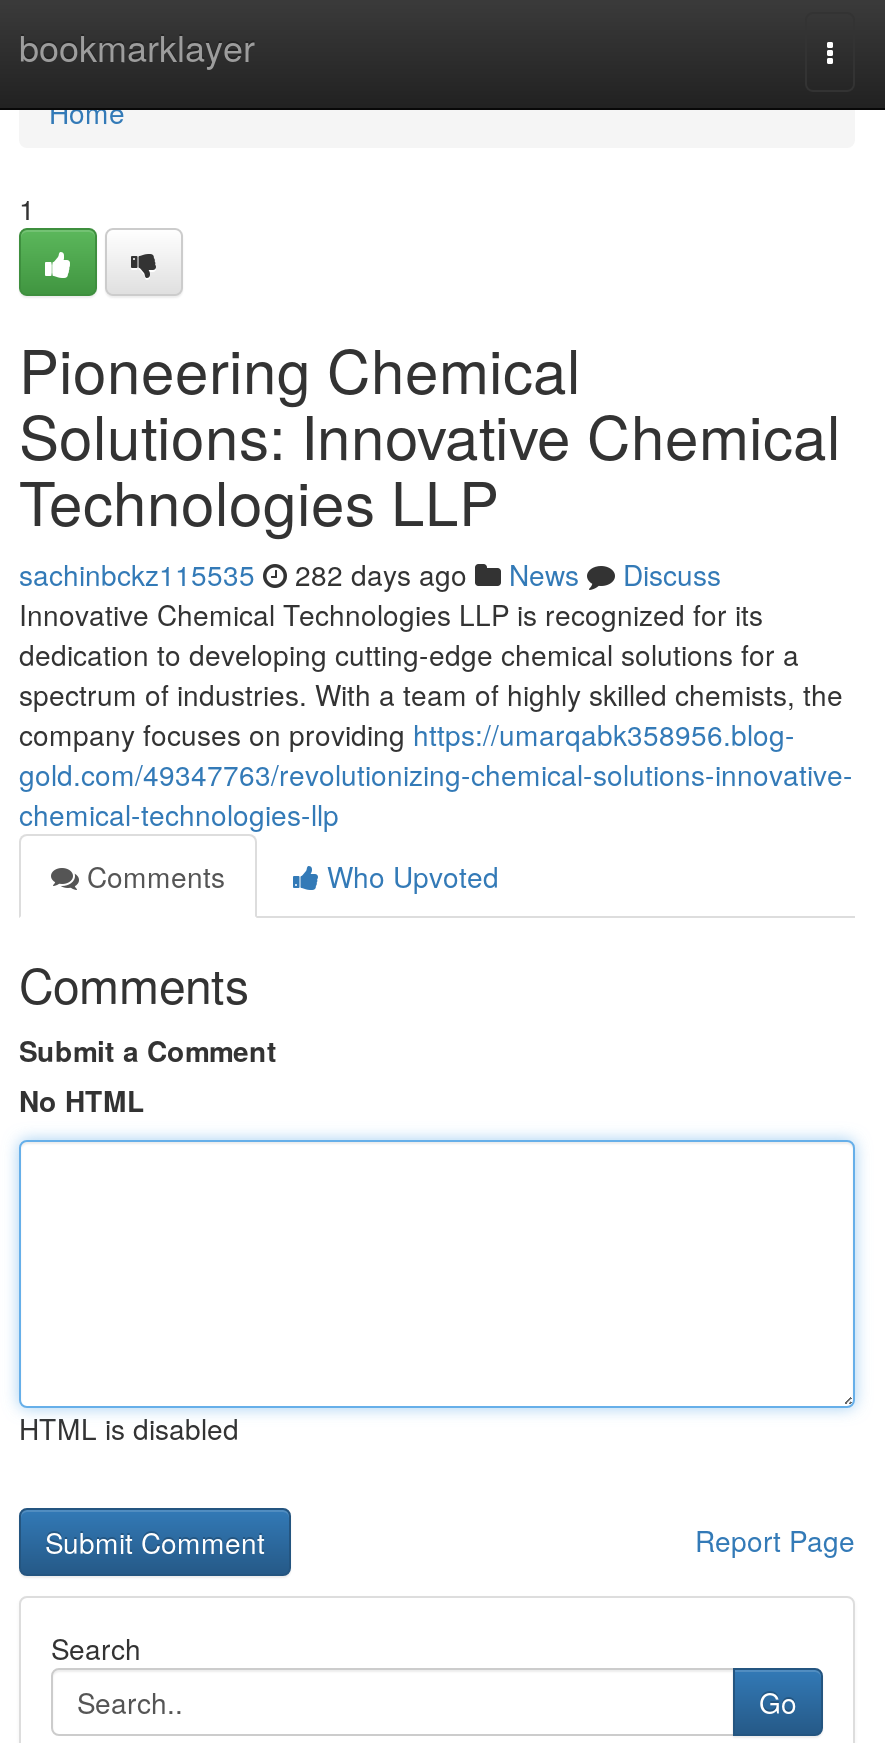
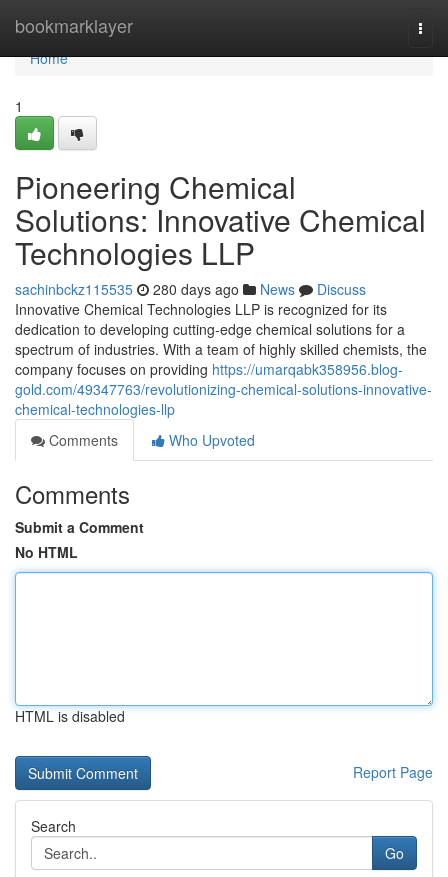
- sachinbckz115535 282 days ago News Discuss
+ sachinbckz115535 280 days ago News Discuss
